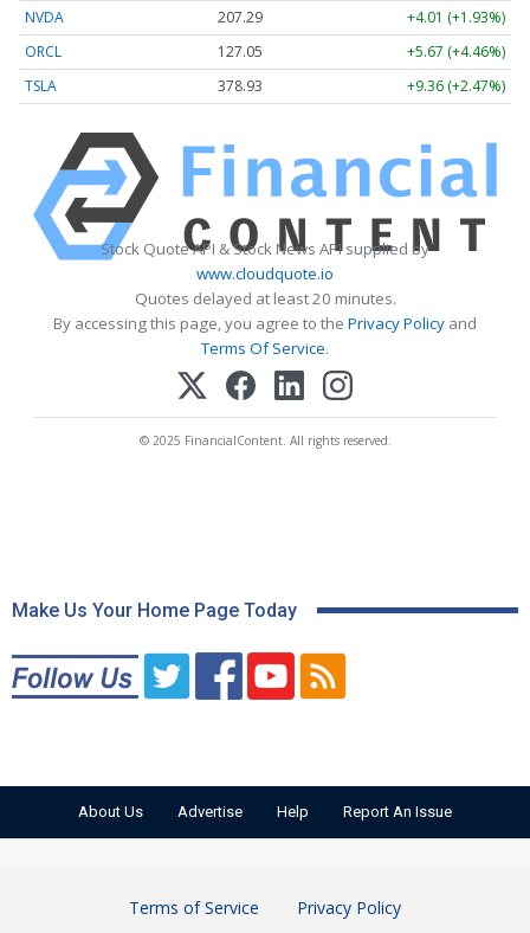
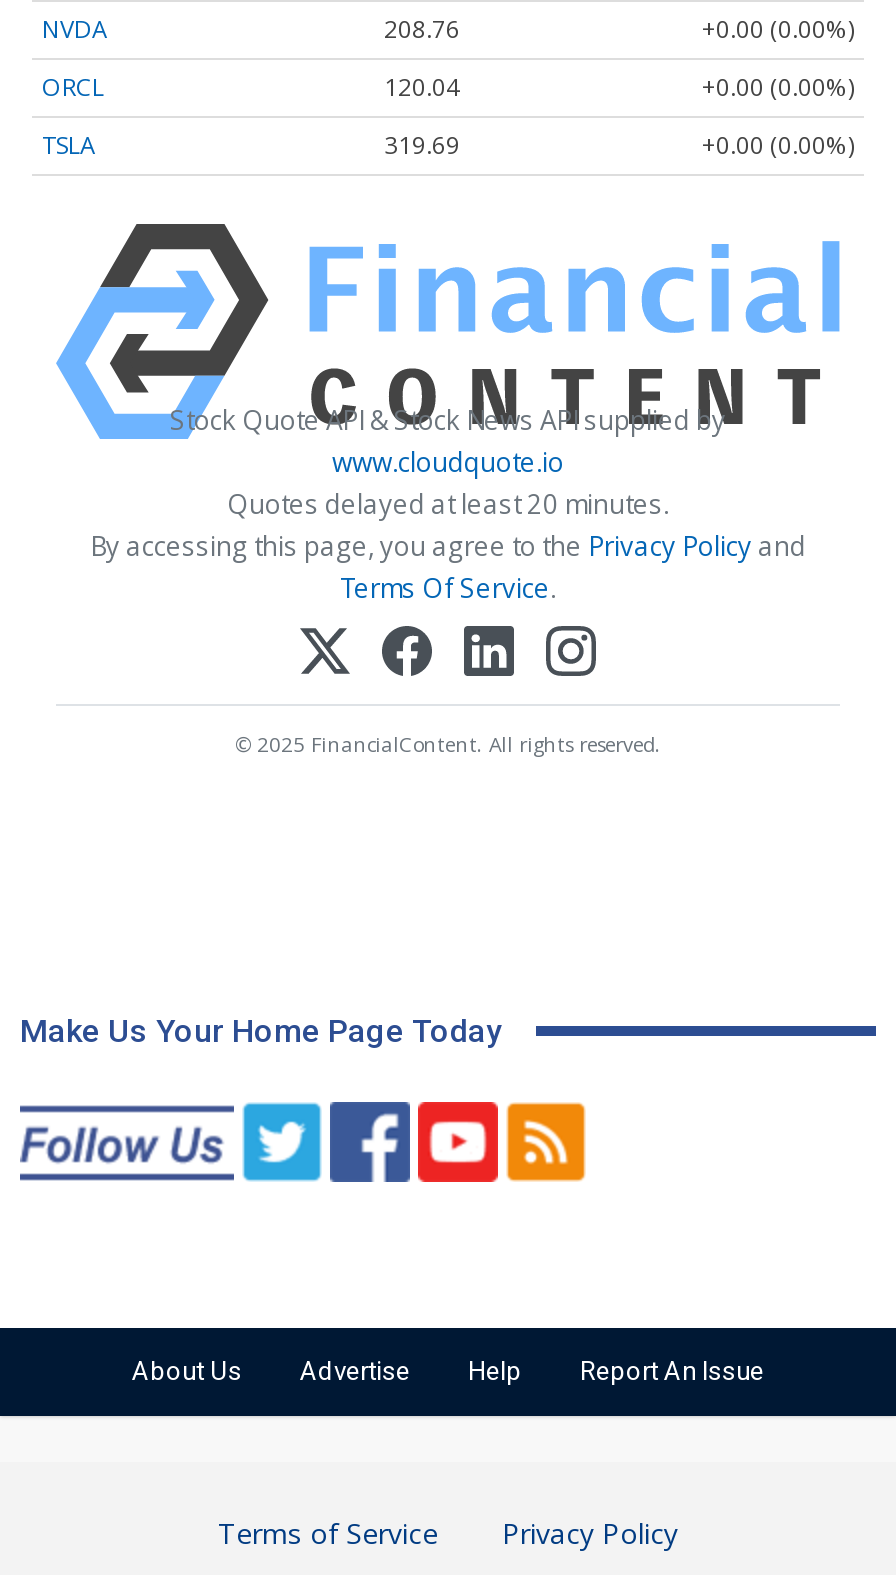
- 207.29
+ 208.76

- +4.01 (+1.93%)
+ +0.00 (0.00%)

- 127.05
+ 120.04

- +5.67 (+4.46%)
+ +0.00 (0.00%)

- 378.93
+ 319.69

- +9.36 (+2.47%)
+ +0.00 (0.00%)
